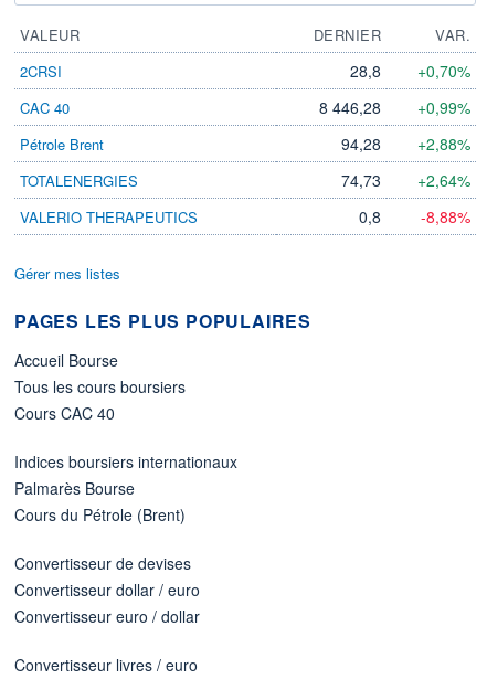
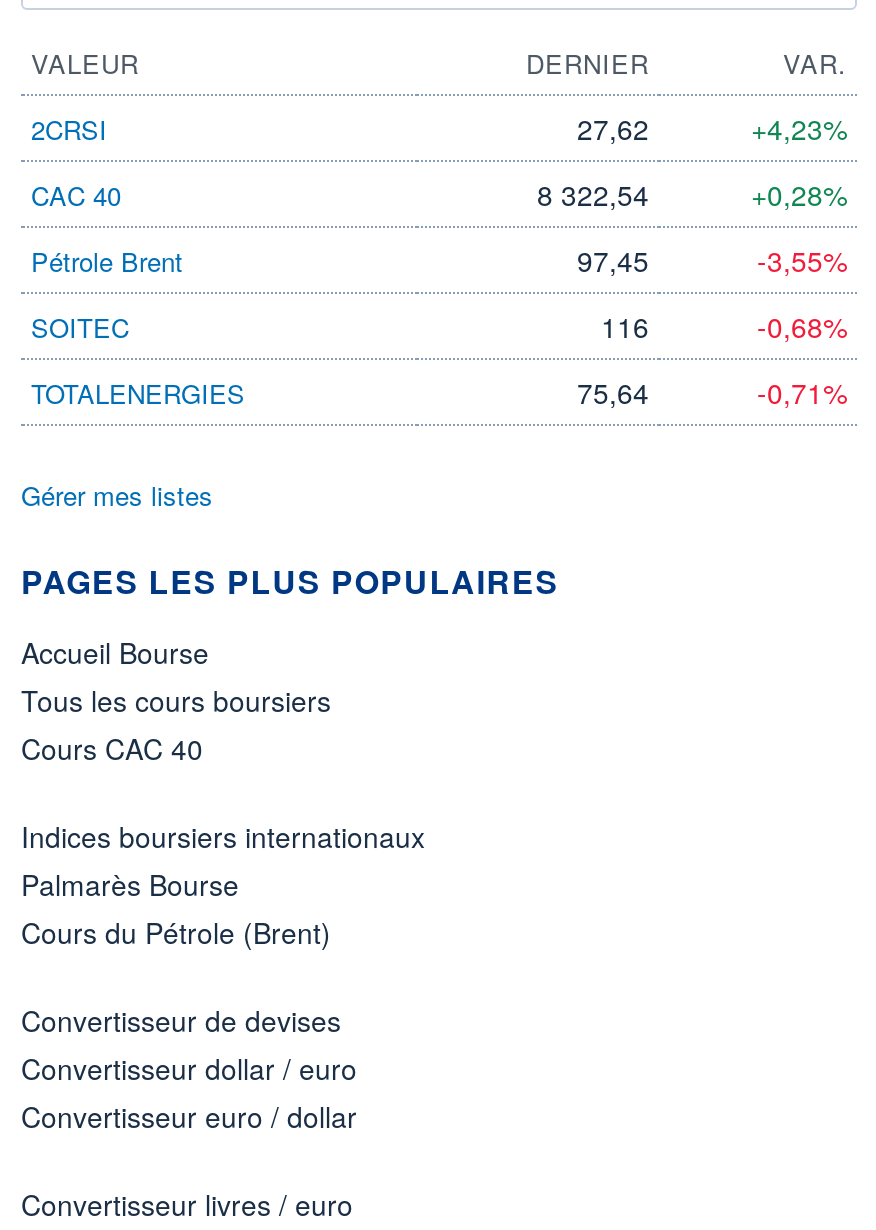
- 28,8
+ 27,62

- +0,70%
+ +4,23%

- 8 446,28
+ 8 322,54

- +0,99%
+ +0,28%

- 94,28
- +2,88%
+ 97,45
+ -3,55%
+ SOITEC
+ 116
+ -0,68%

- 74,73
- +2,64%
- VALERIO THERAPEUTICS
- 0,8
- -8,88%
+ 75,64
+ -0,71%

moved down: TOTALENERGIES
